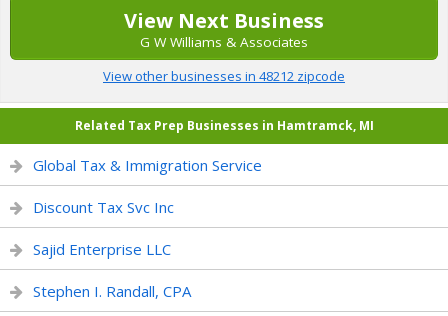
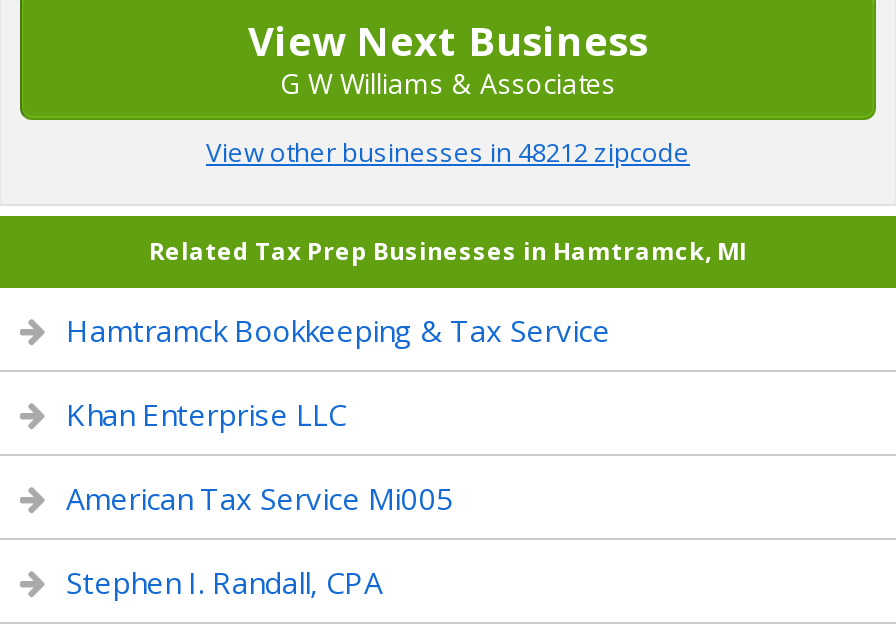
- Global Tax & Immigration Service
+ Hamtramck Bookkeeping & Tax Service

- Discount Tax Svc Inc
+ Khan Enterprise LLC

- Sajid Enterprise LLC
+ American Tax Service Mi005
